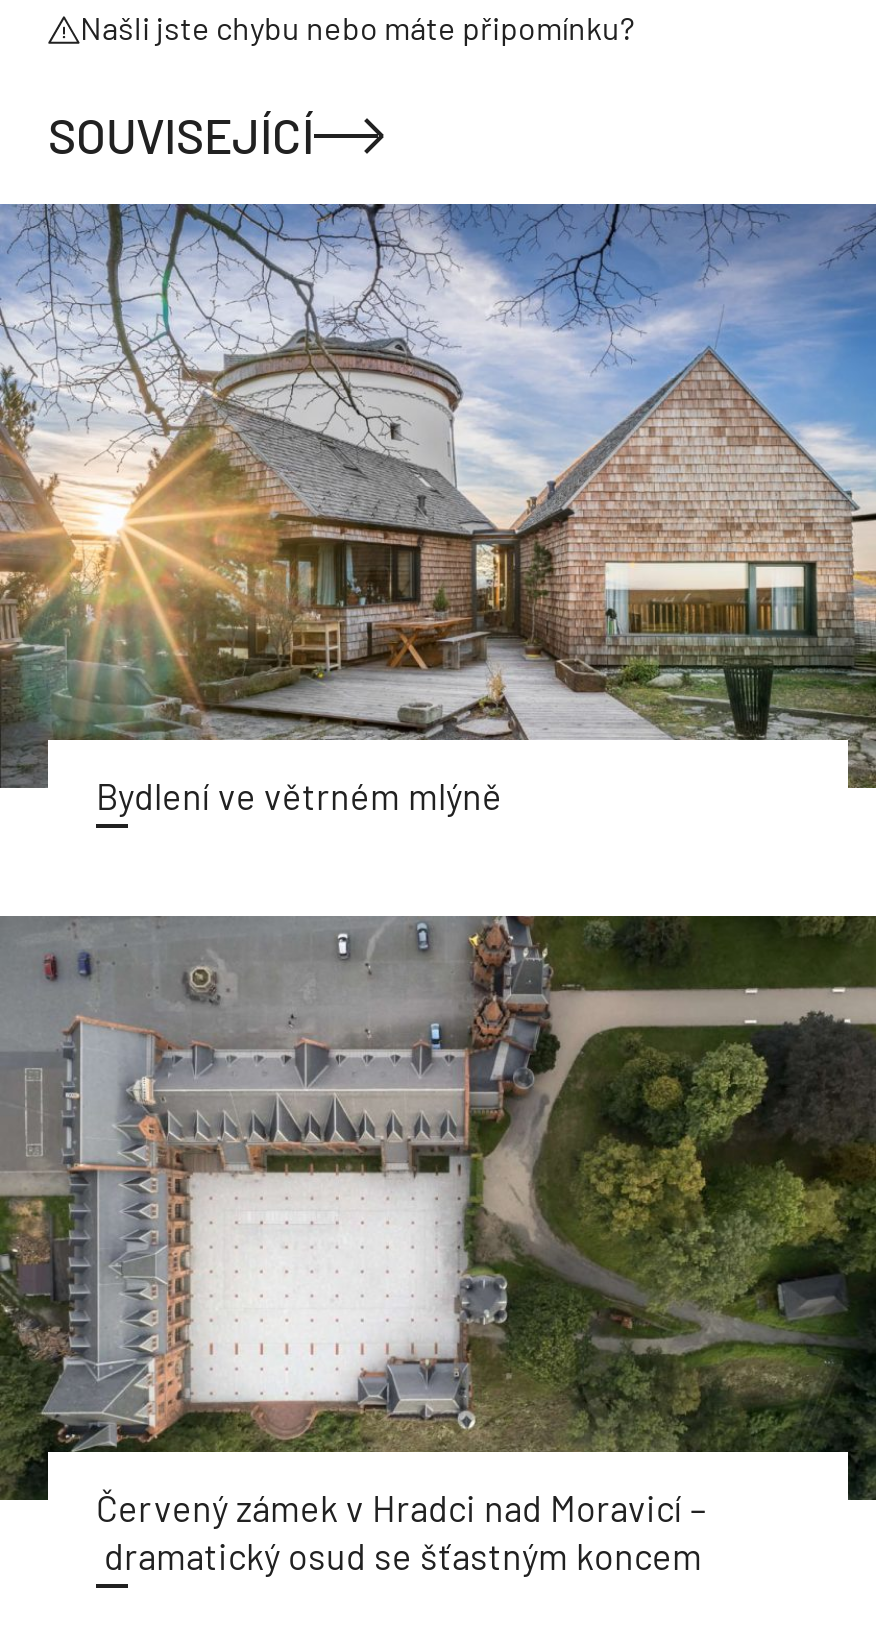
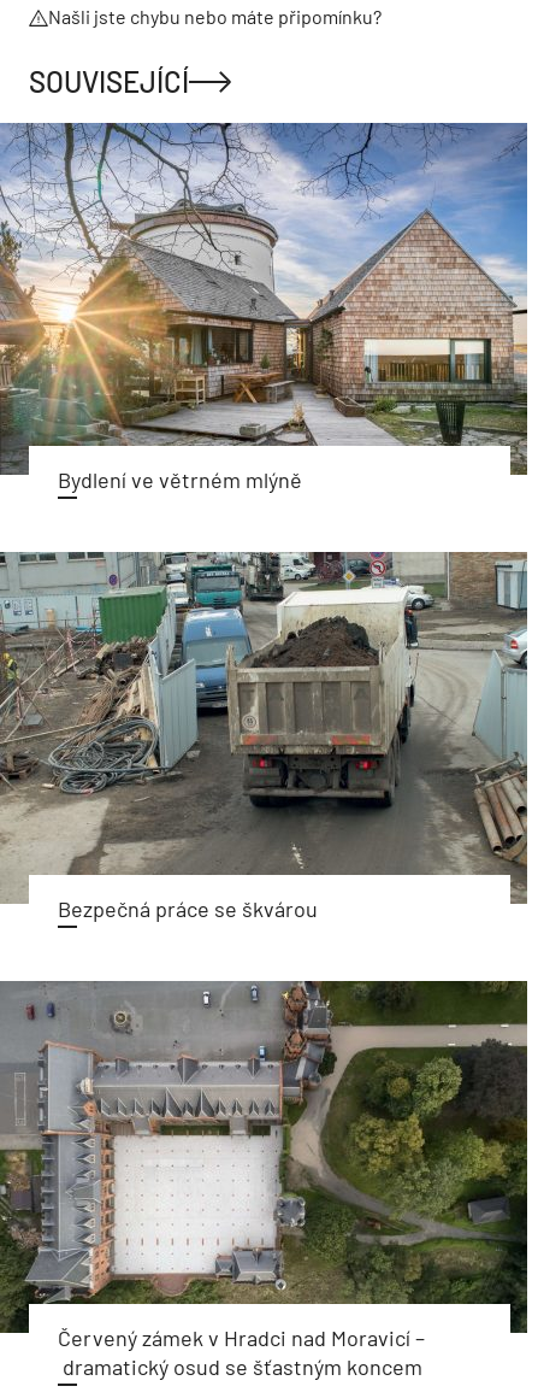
+ [image]
+ Bezpečná práce se škvárou
